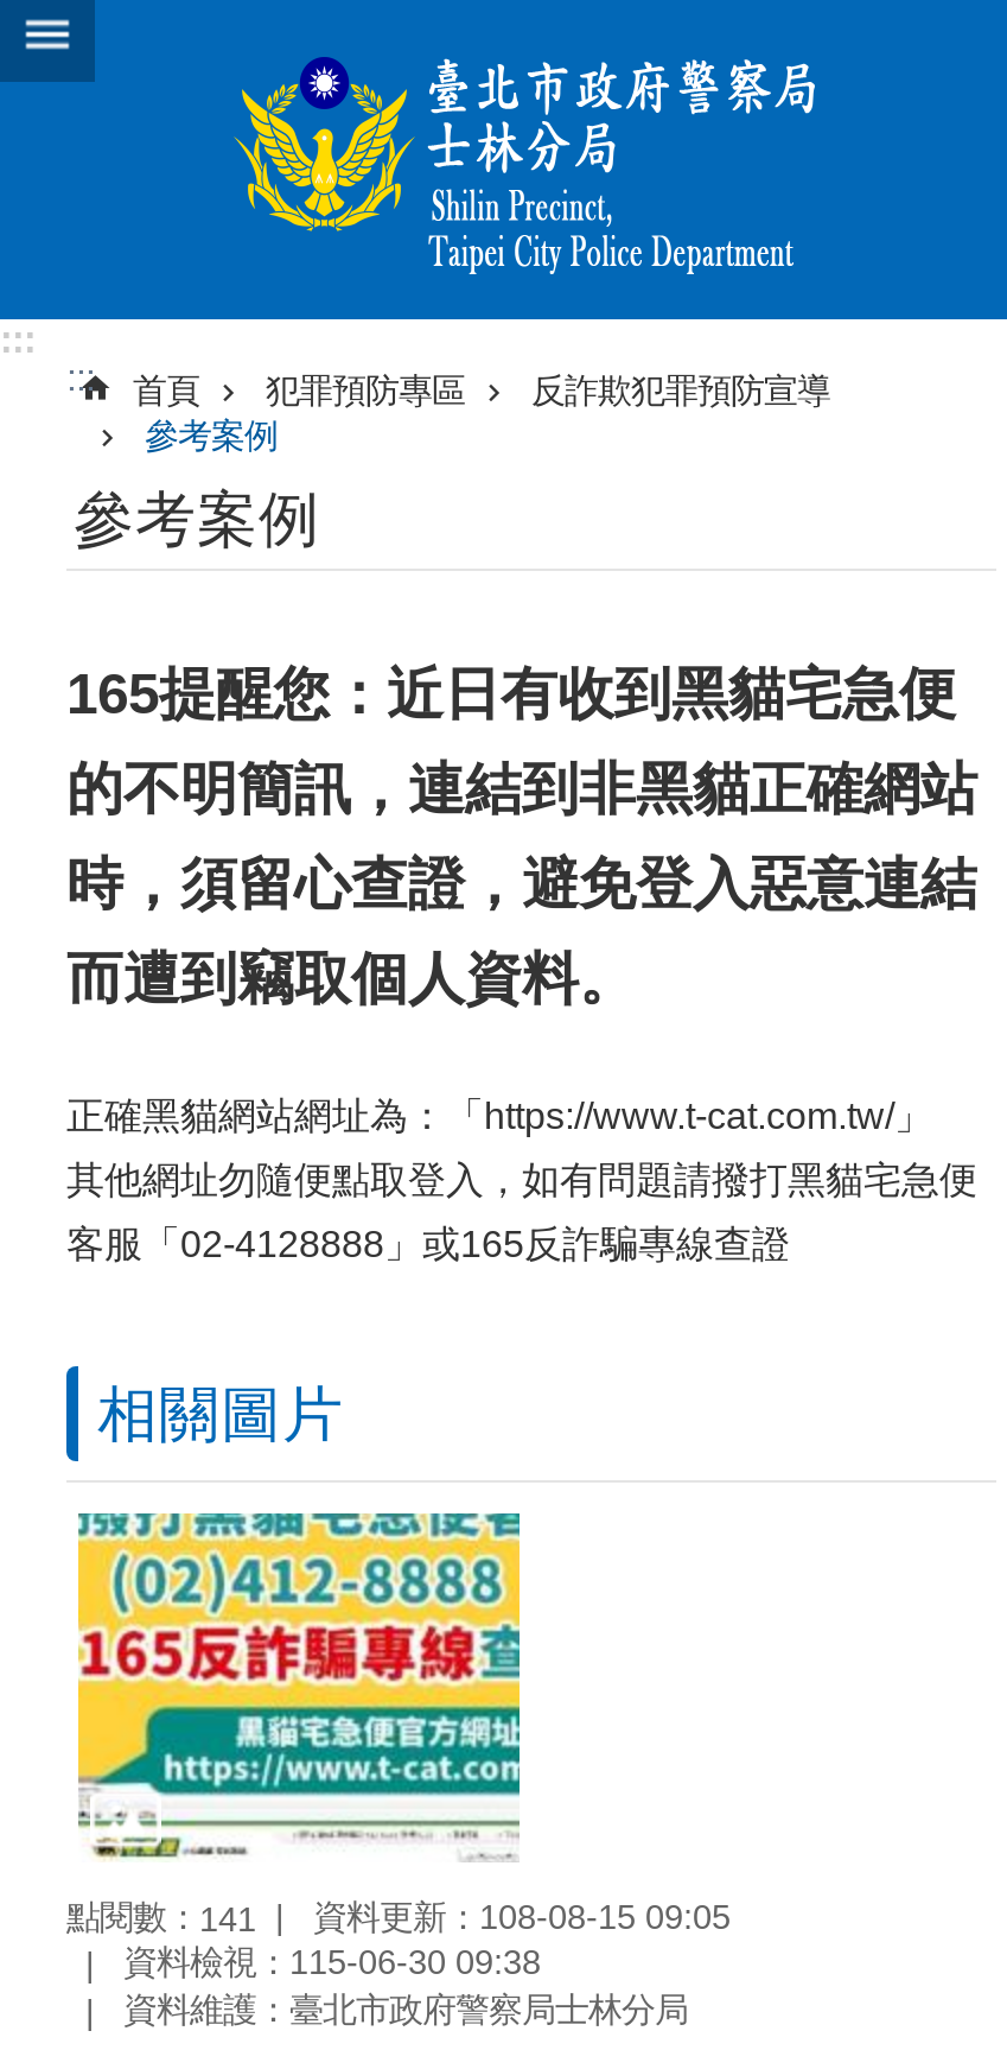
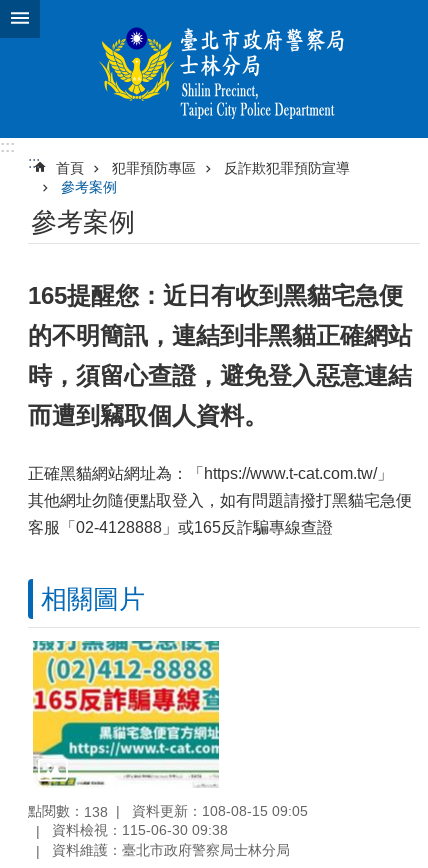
- 點閱數：141 資料更新：108-08-15 09:05
+ 點閱數：138 資料更新：108-08-15 09:05
